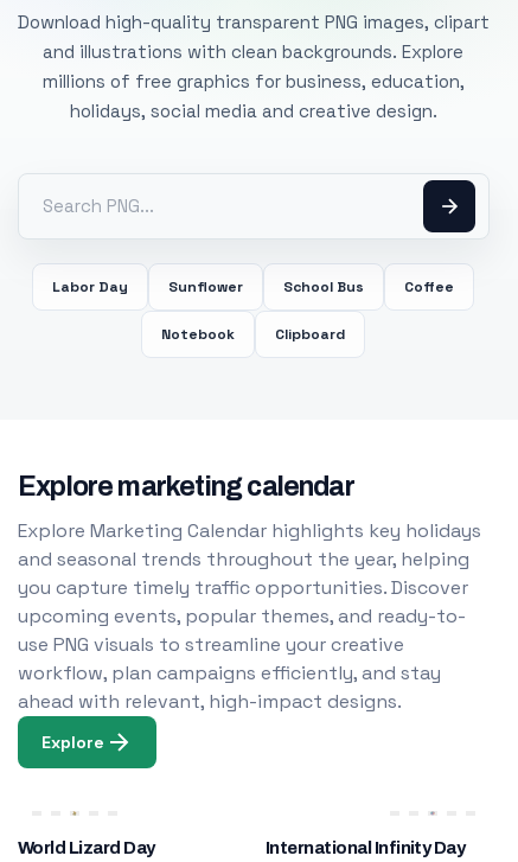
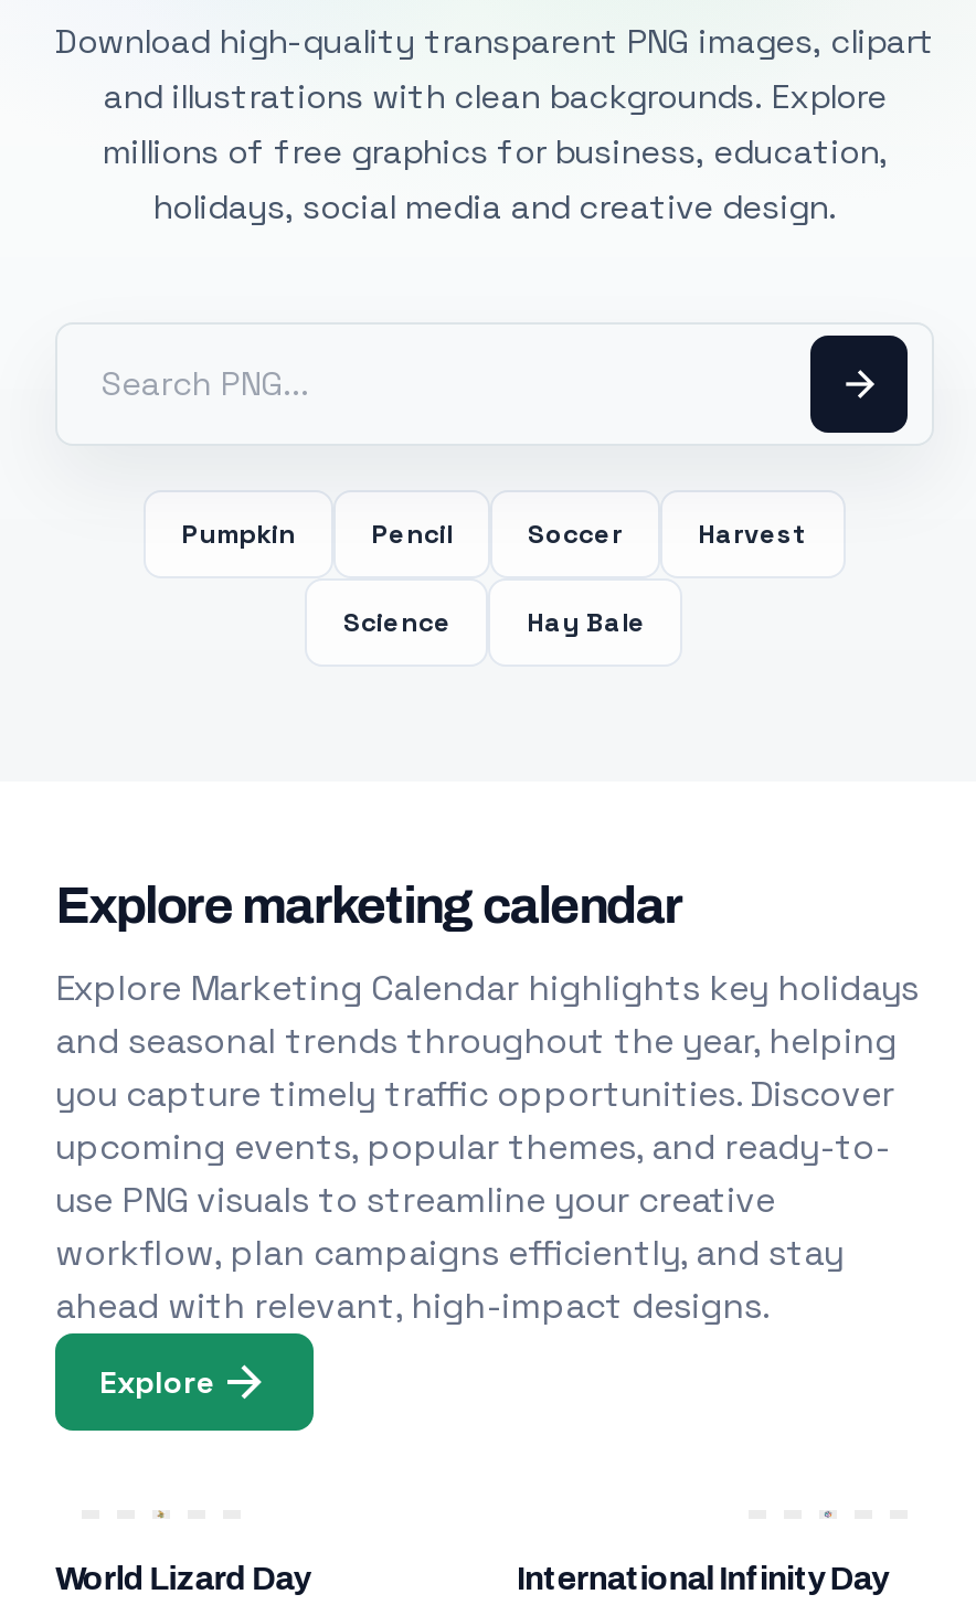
- Labor Day
- Sunflower
- School Bus
- Coffee
+ Pumpkin
+ Pencil
+ Soccer
+ Harvest

- Notebook
- Clipboard
+ Science
+ Hay Bale
